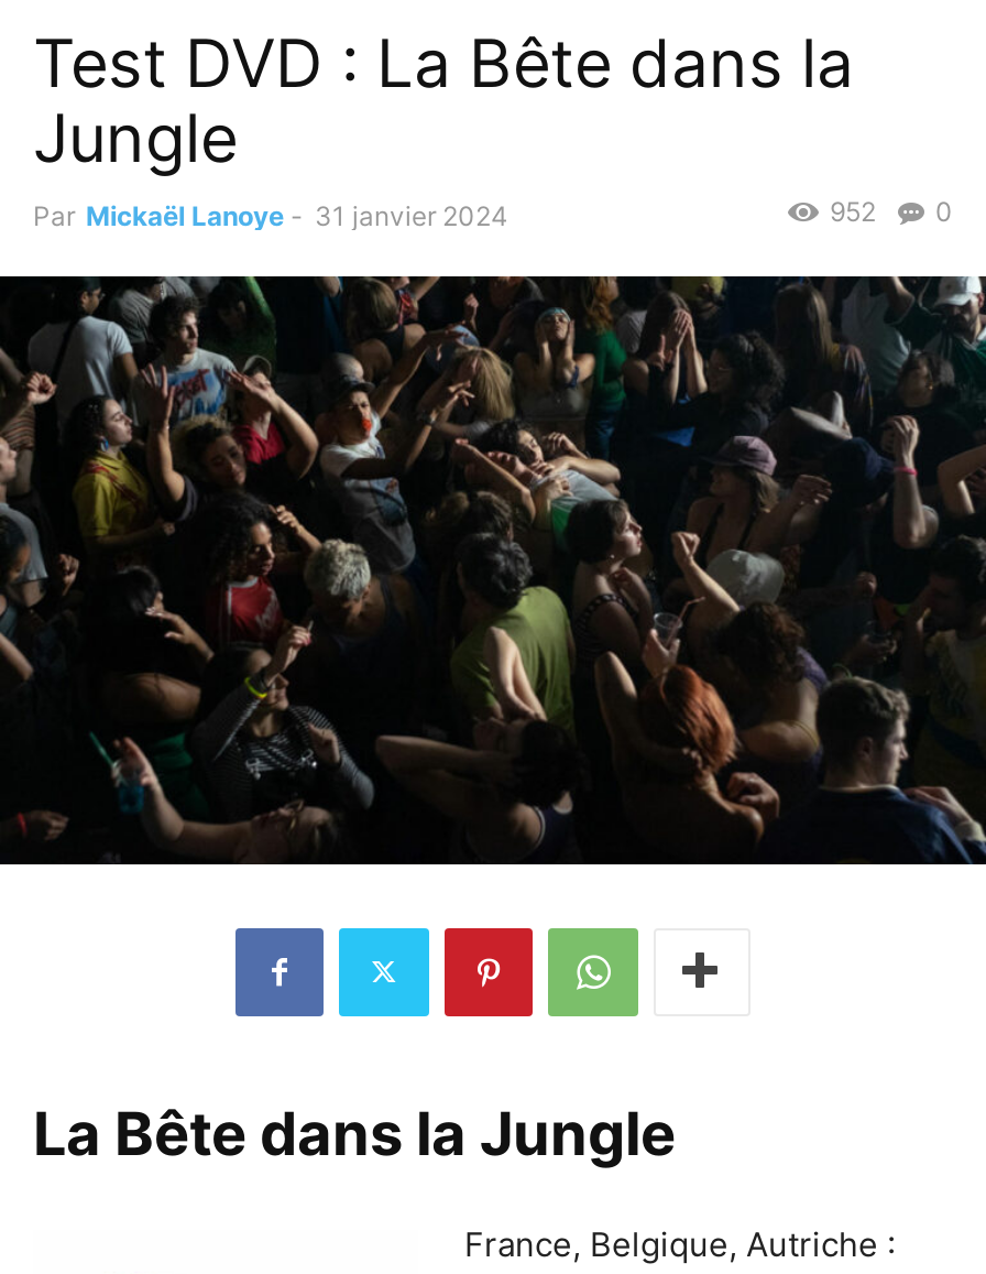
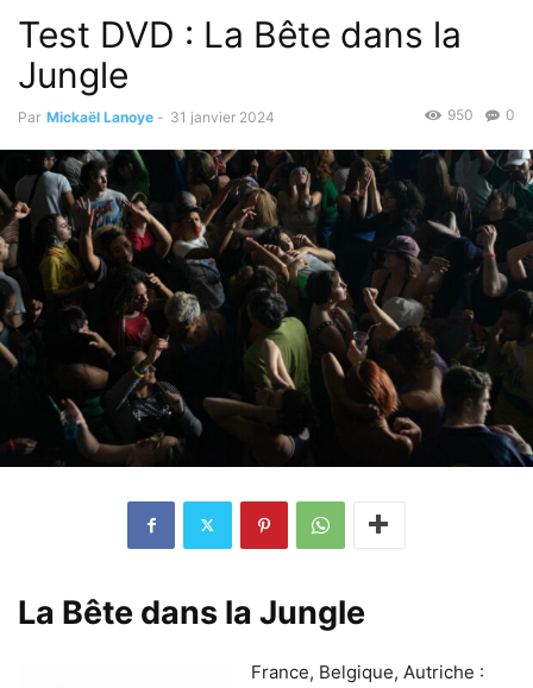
- 952 0
+ 950 0
